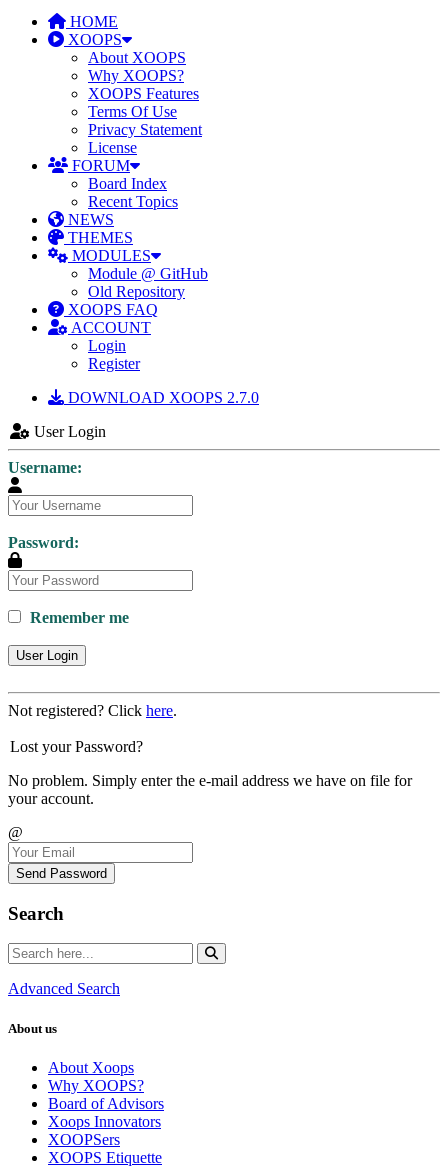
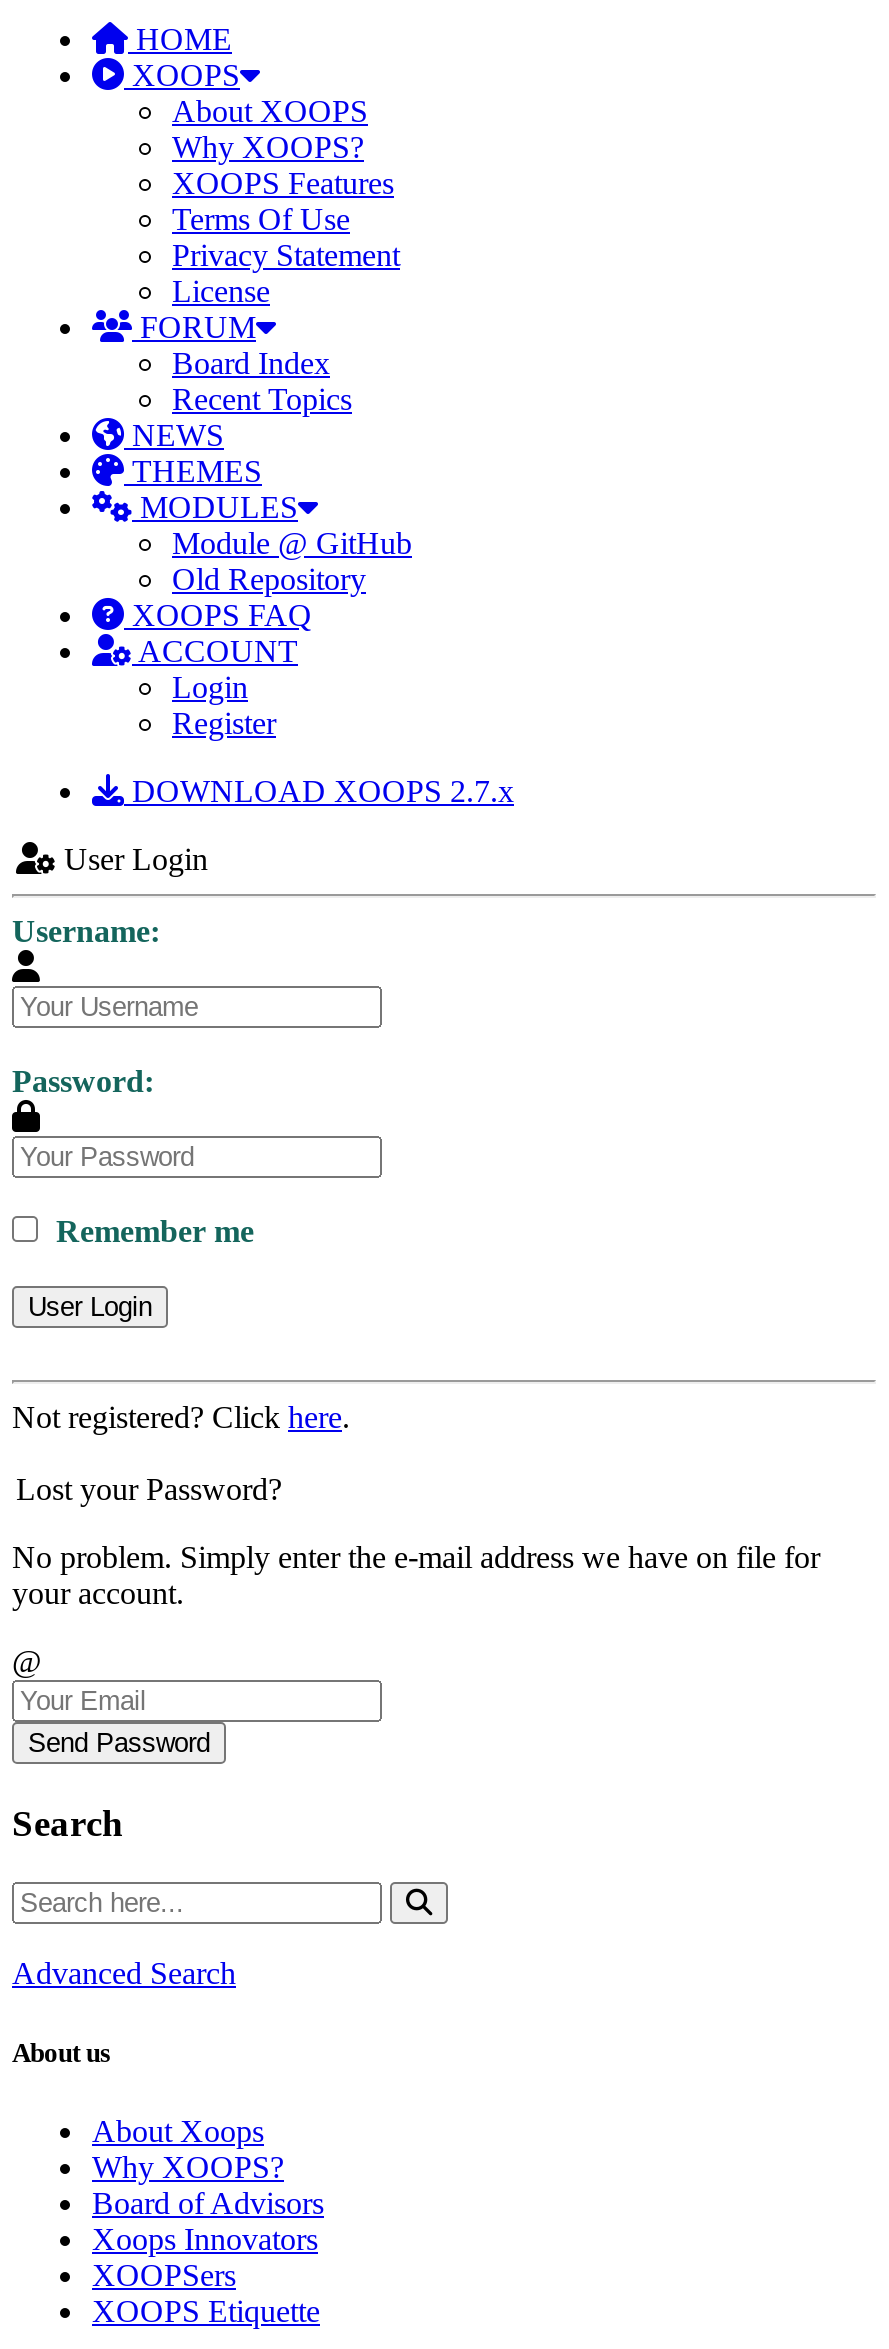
- DOWNLOAD XOOPS 2.7.0
+ DOWNLOAD XOOPS 2.7.x
